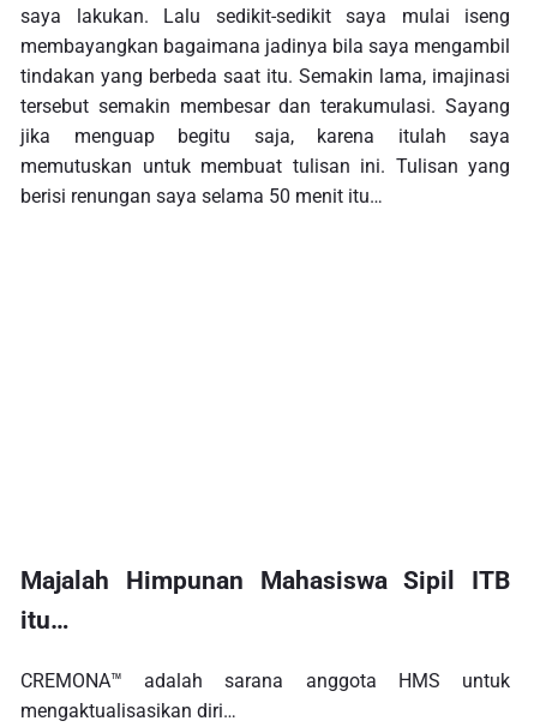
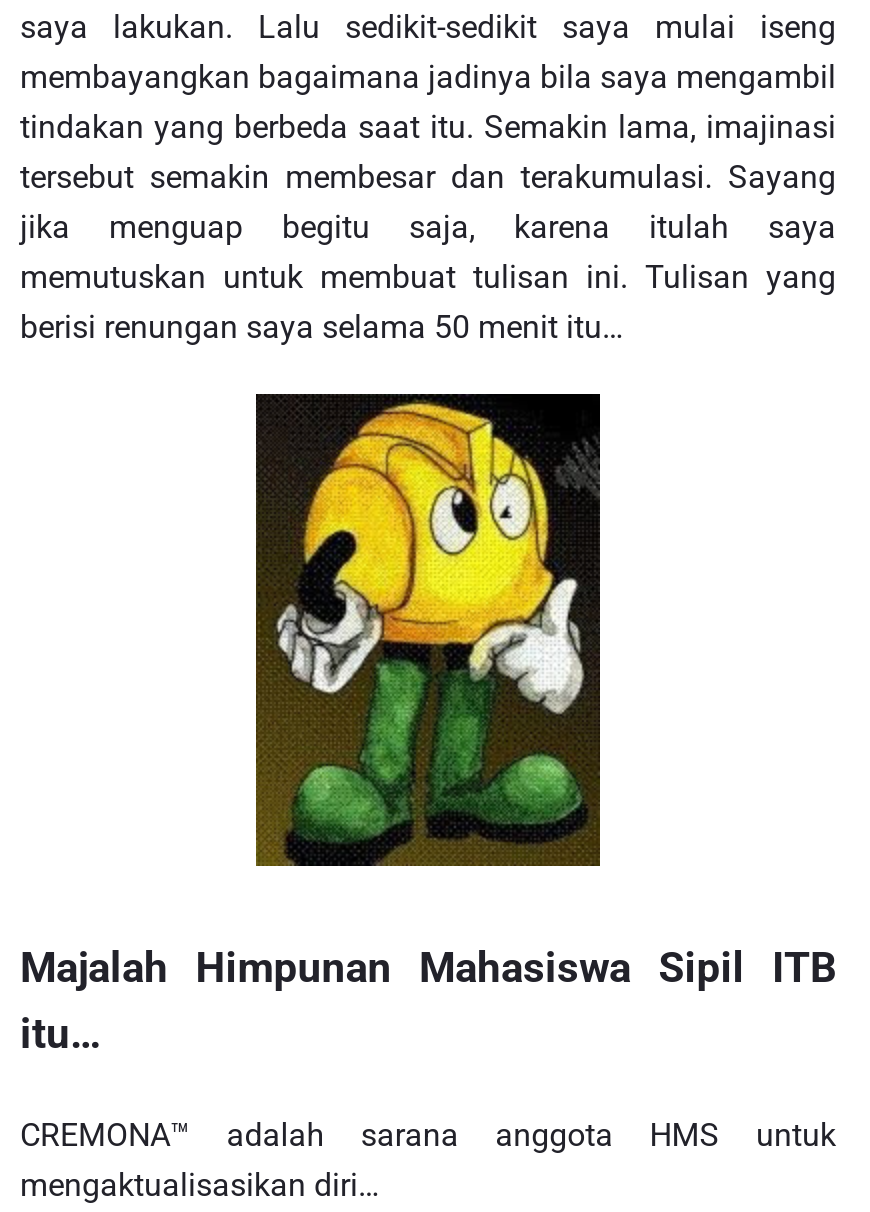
+ [image]
